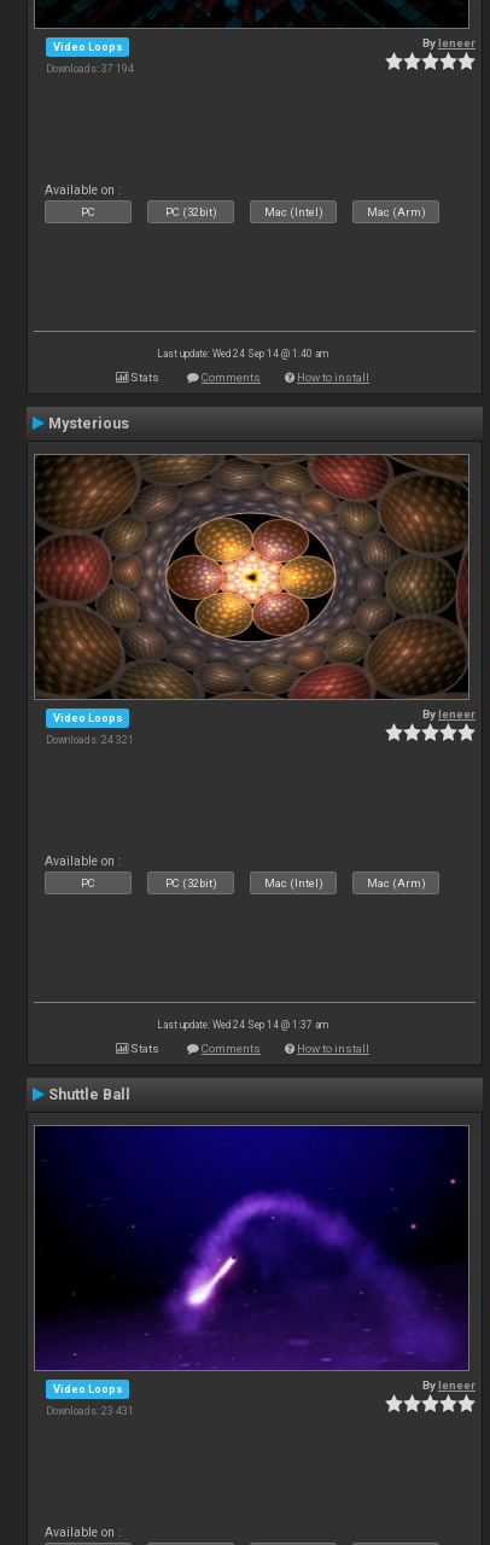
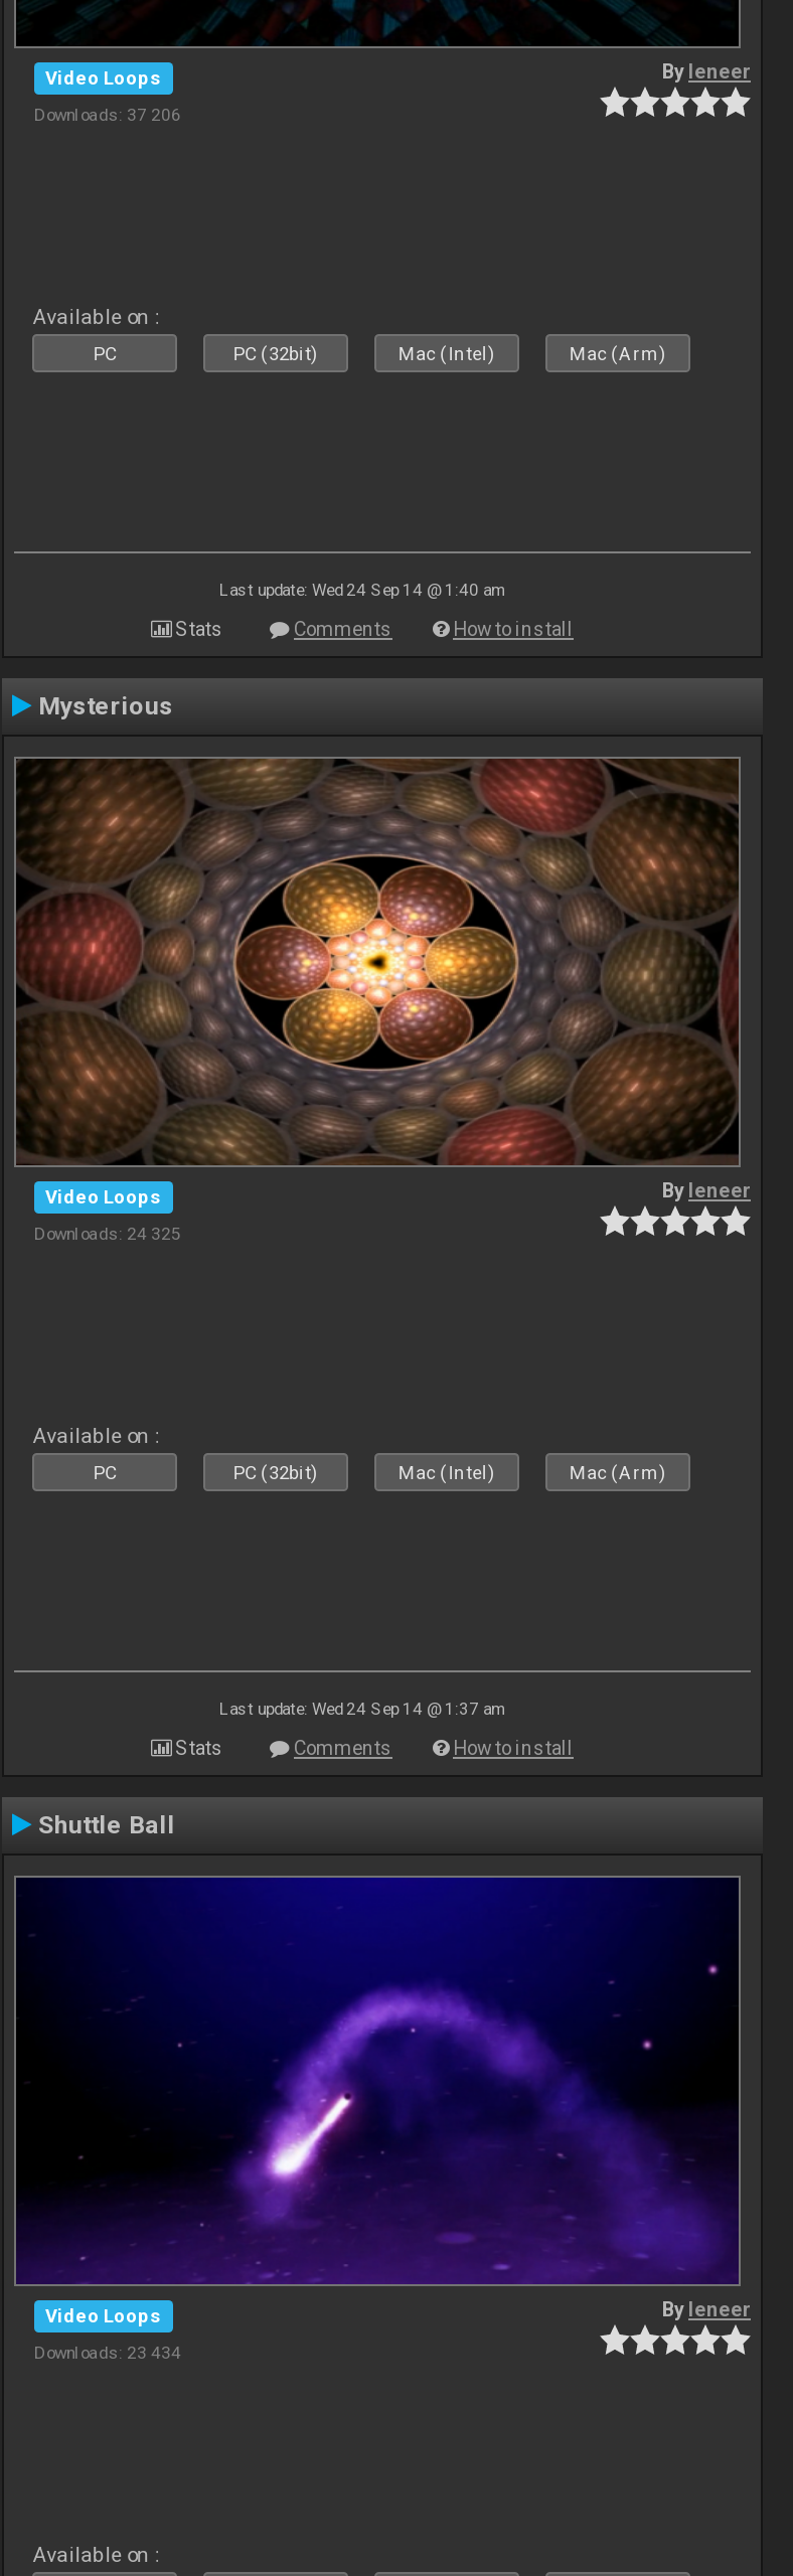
- Downloads: 37 194
+ Downloads: 37 206

- Downloads: 24 321
+ Downloads: 24 325

- Downloads: 23 431
+ Downloads: 23 434
